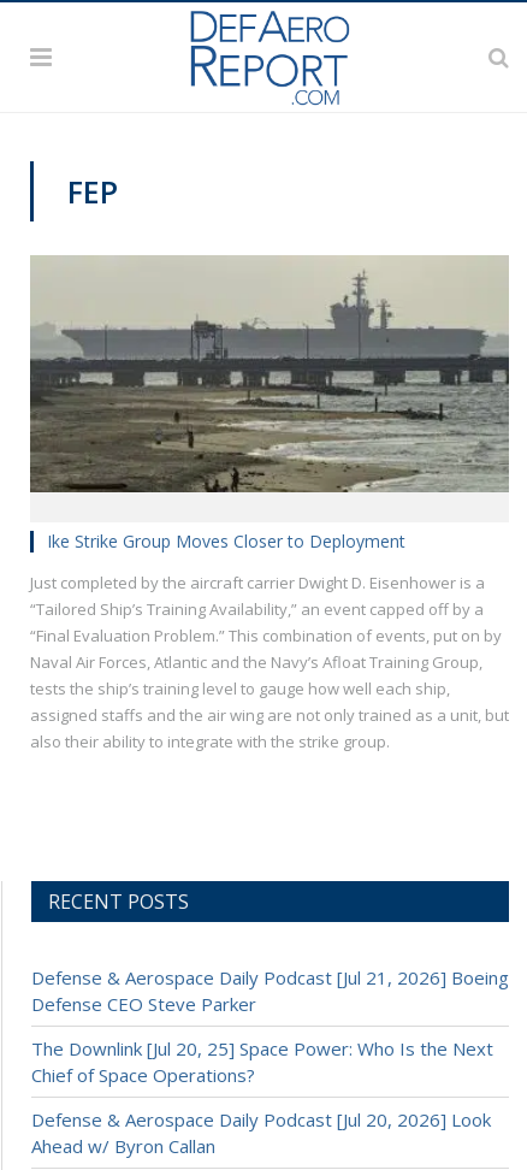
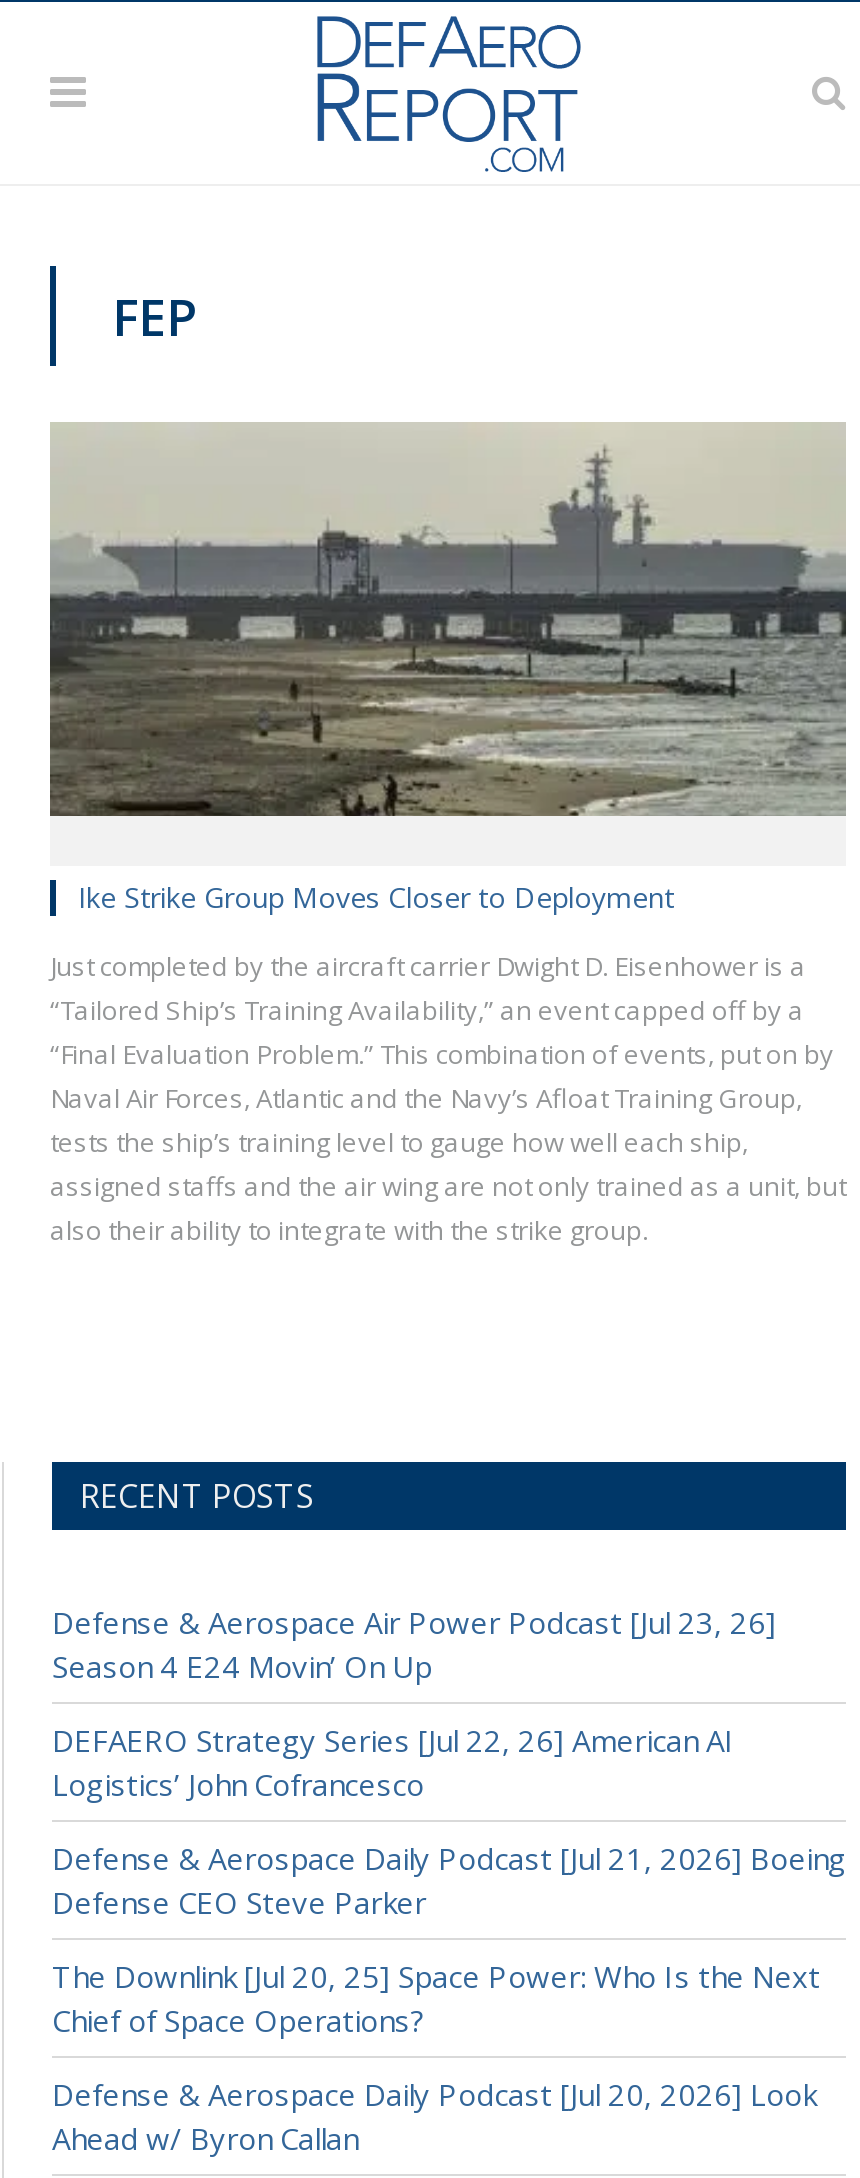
+ Defense & Aerospace Air Power Podcast [Jul 23, 26]
+ Season 4 E24 Movin’ On Up
+ DEFAERO Strategy Series [Jul 22, 26] American AI
+ Logistics’ John Cofrancesco
